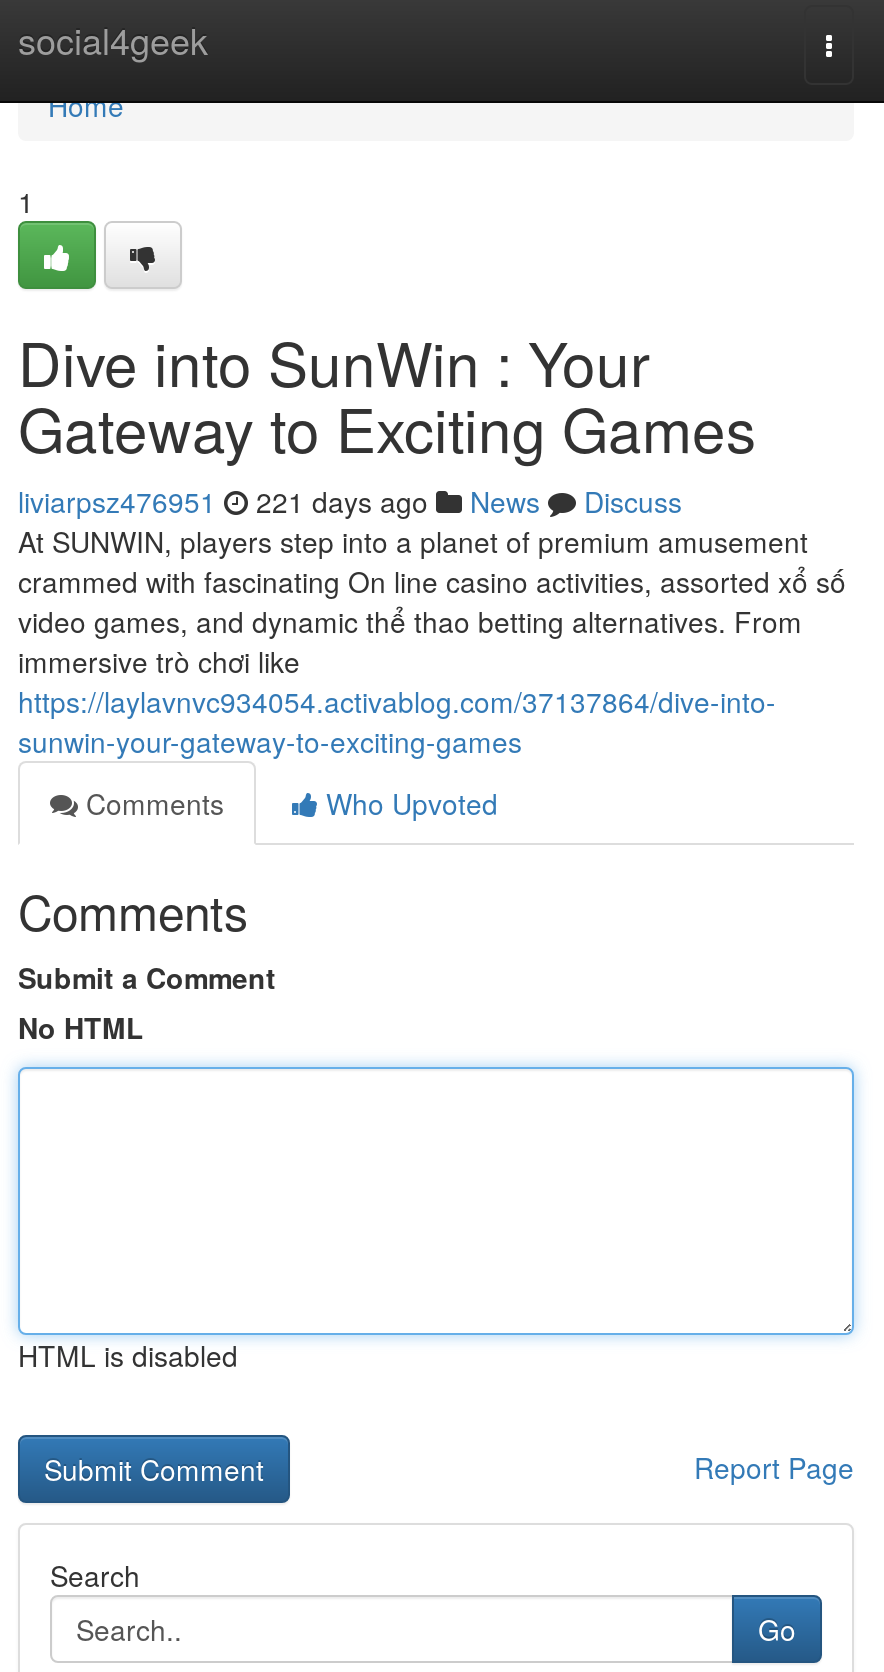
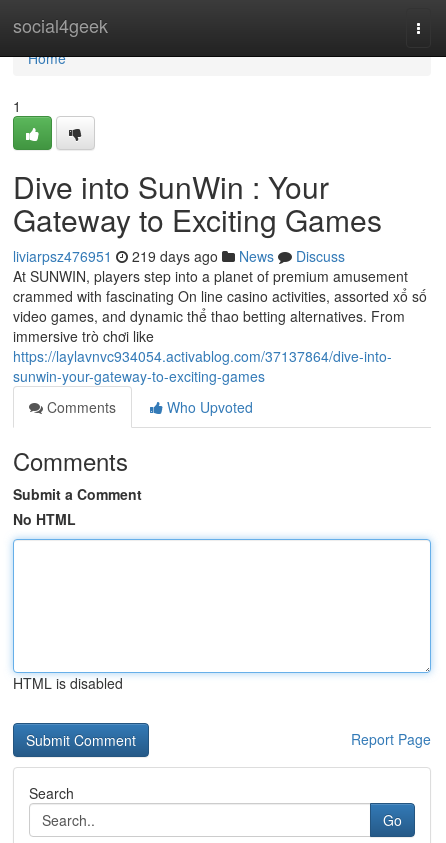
- liviarpsz476951 221 days ago News Discuss
+ liviarpsz476951 219 days ago News Discuss
